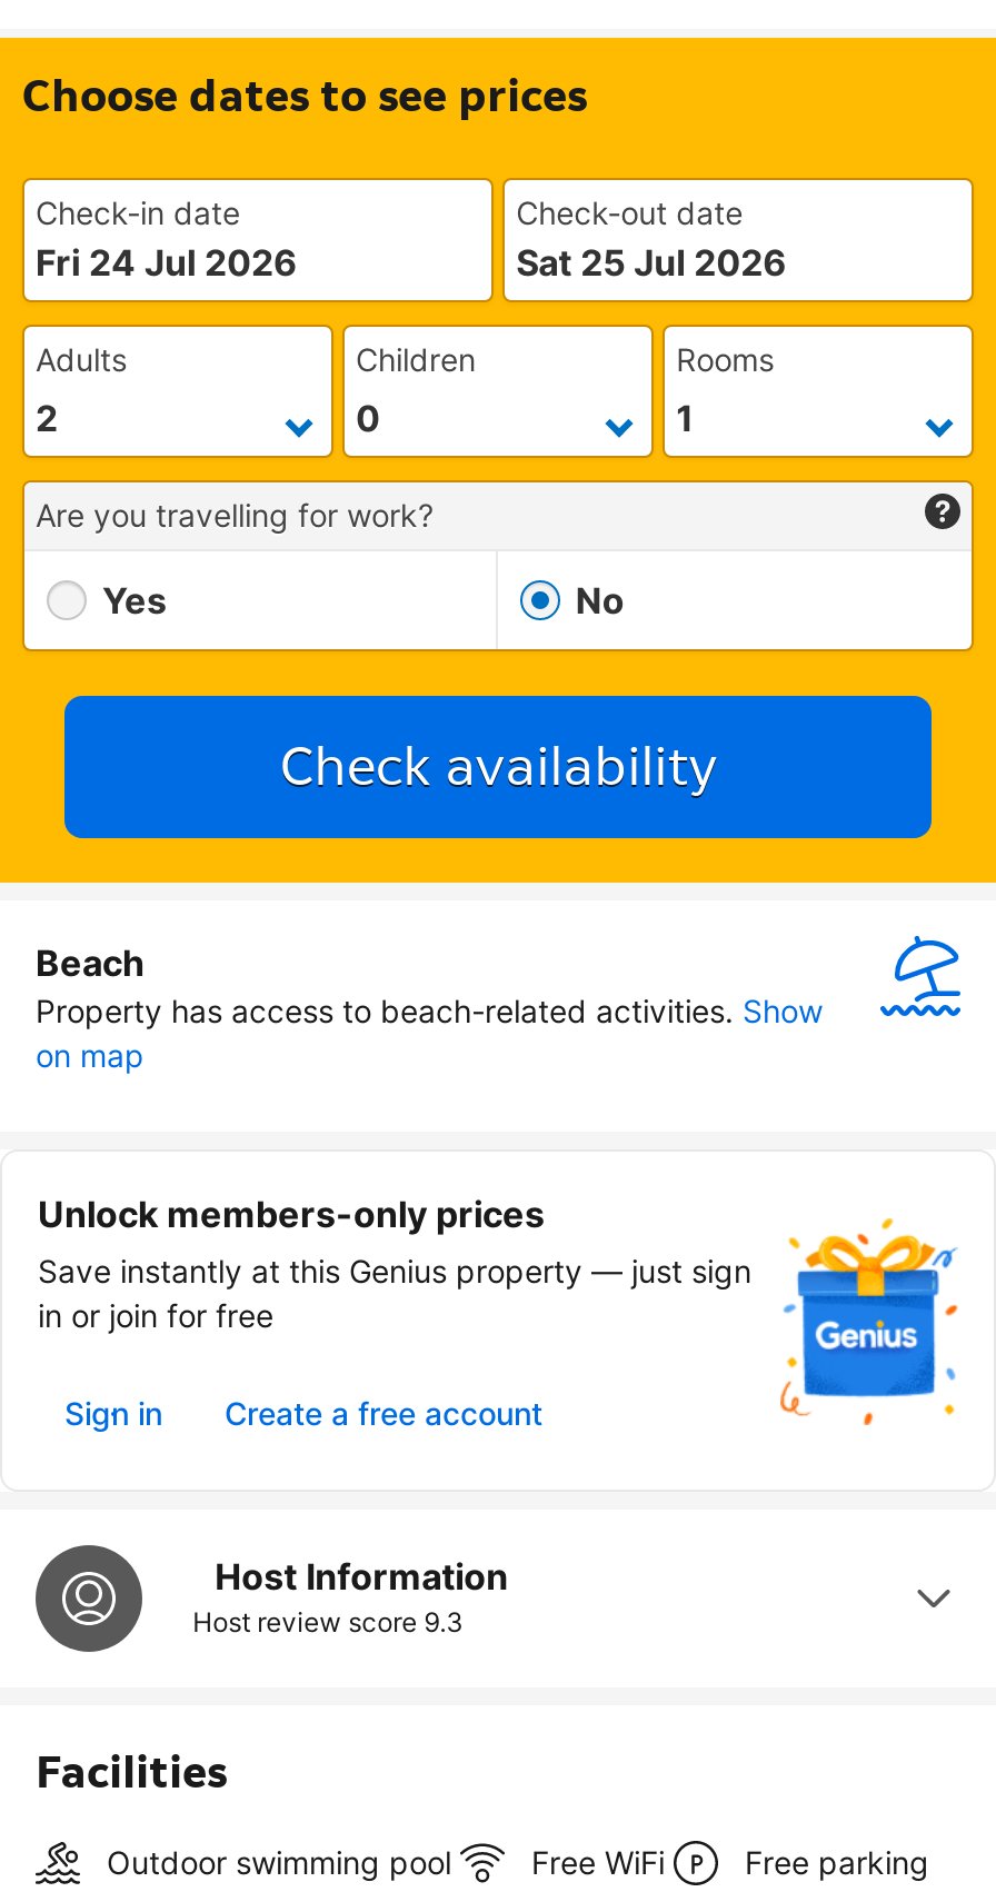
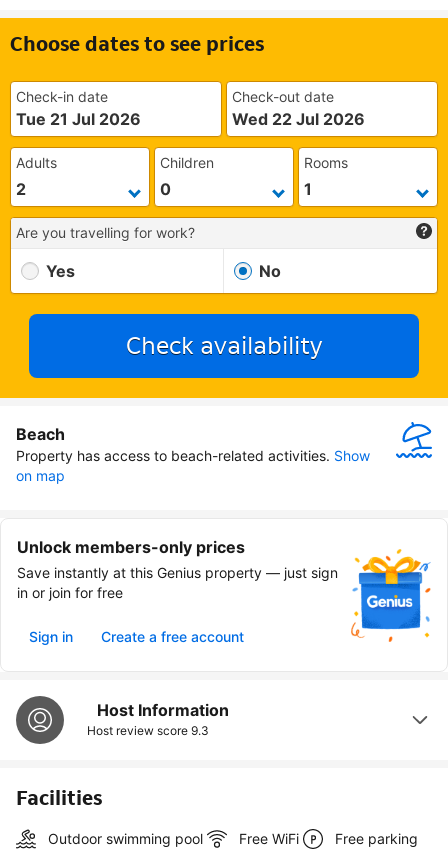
- Fri 24 Jul 2026
+ Tue 21 Jul 2026

- Sat 25 Jul 2026
+ Wed 22 Jul 2026
